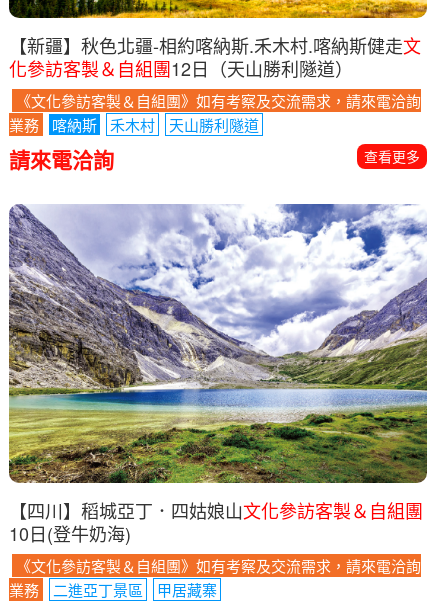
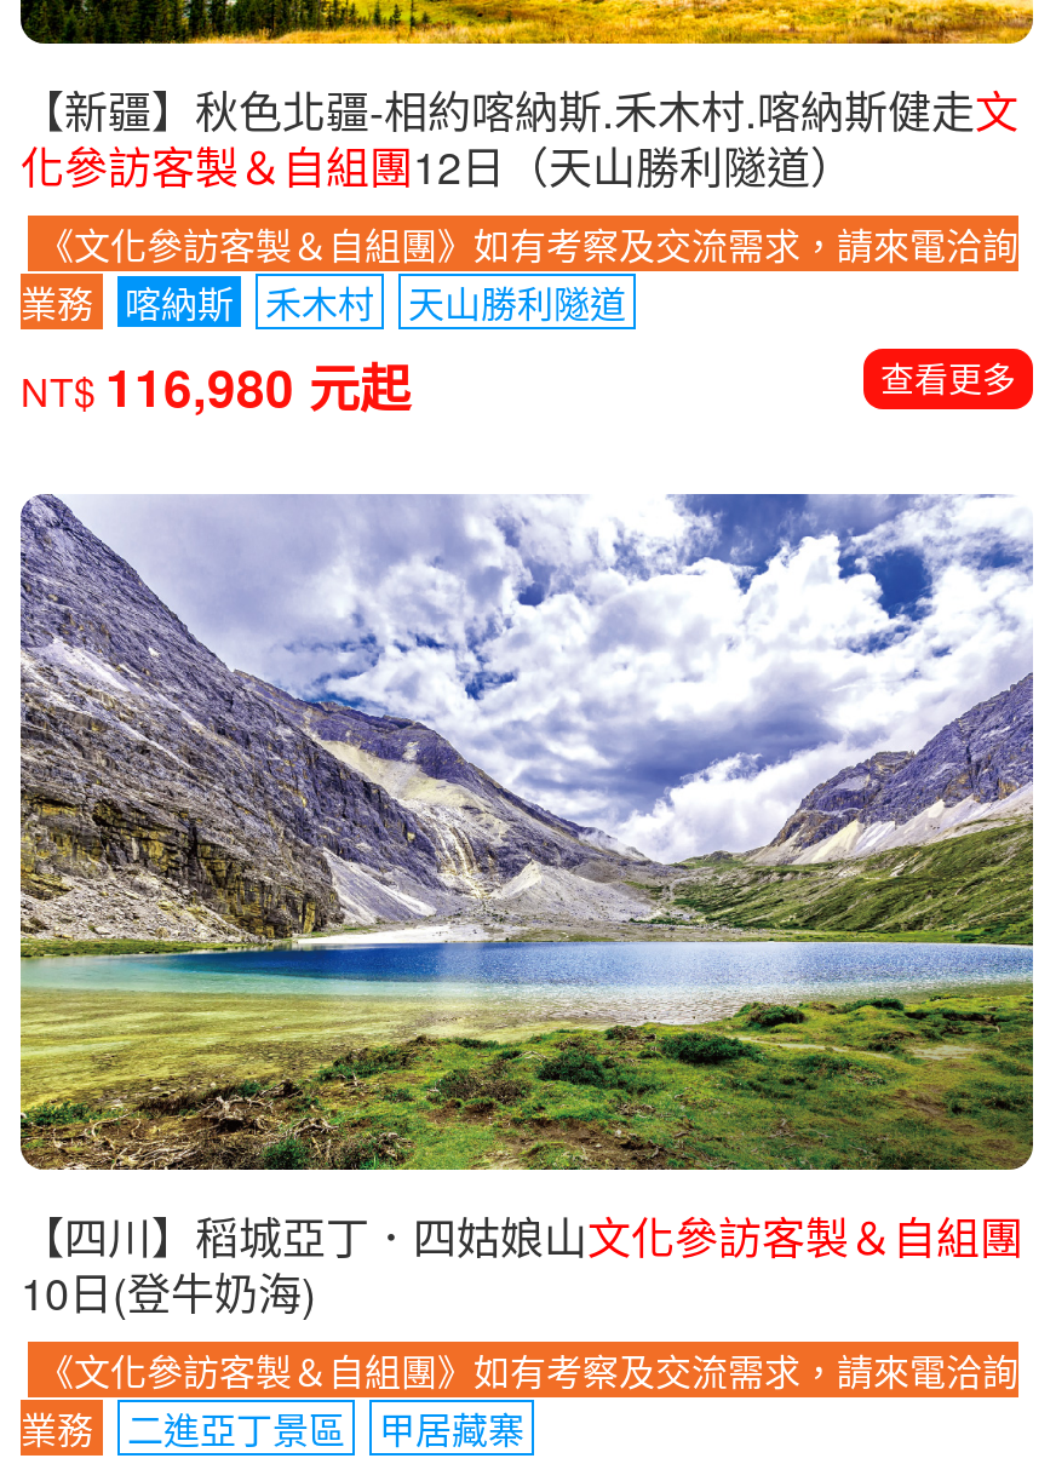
- 請來電洽詢
+ NT$116,980 元起
